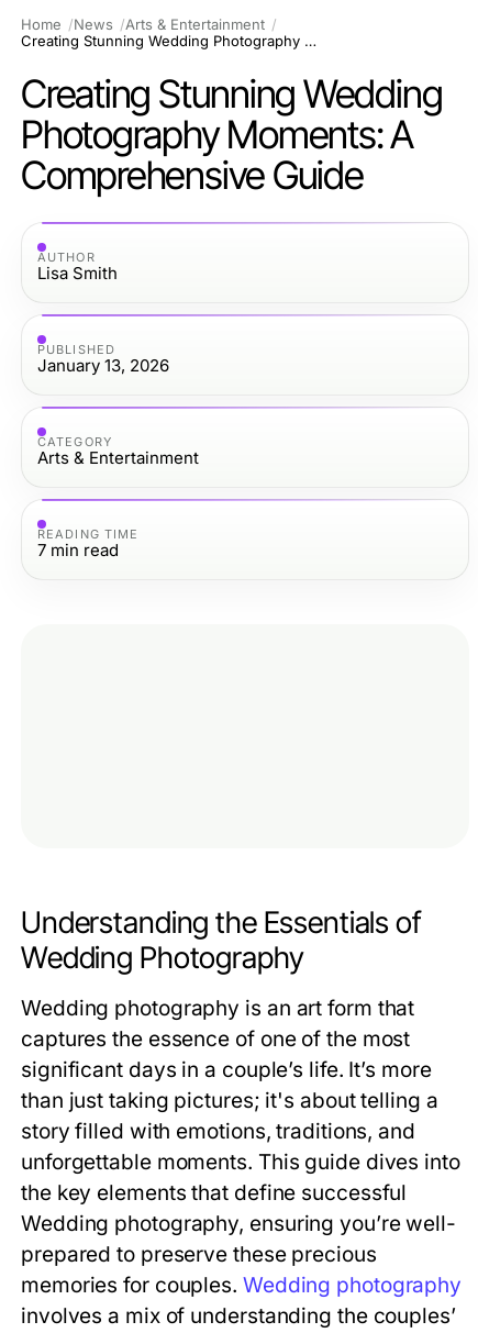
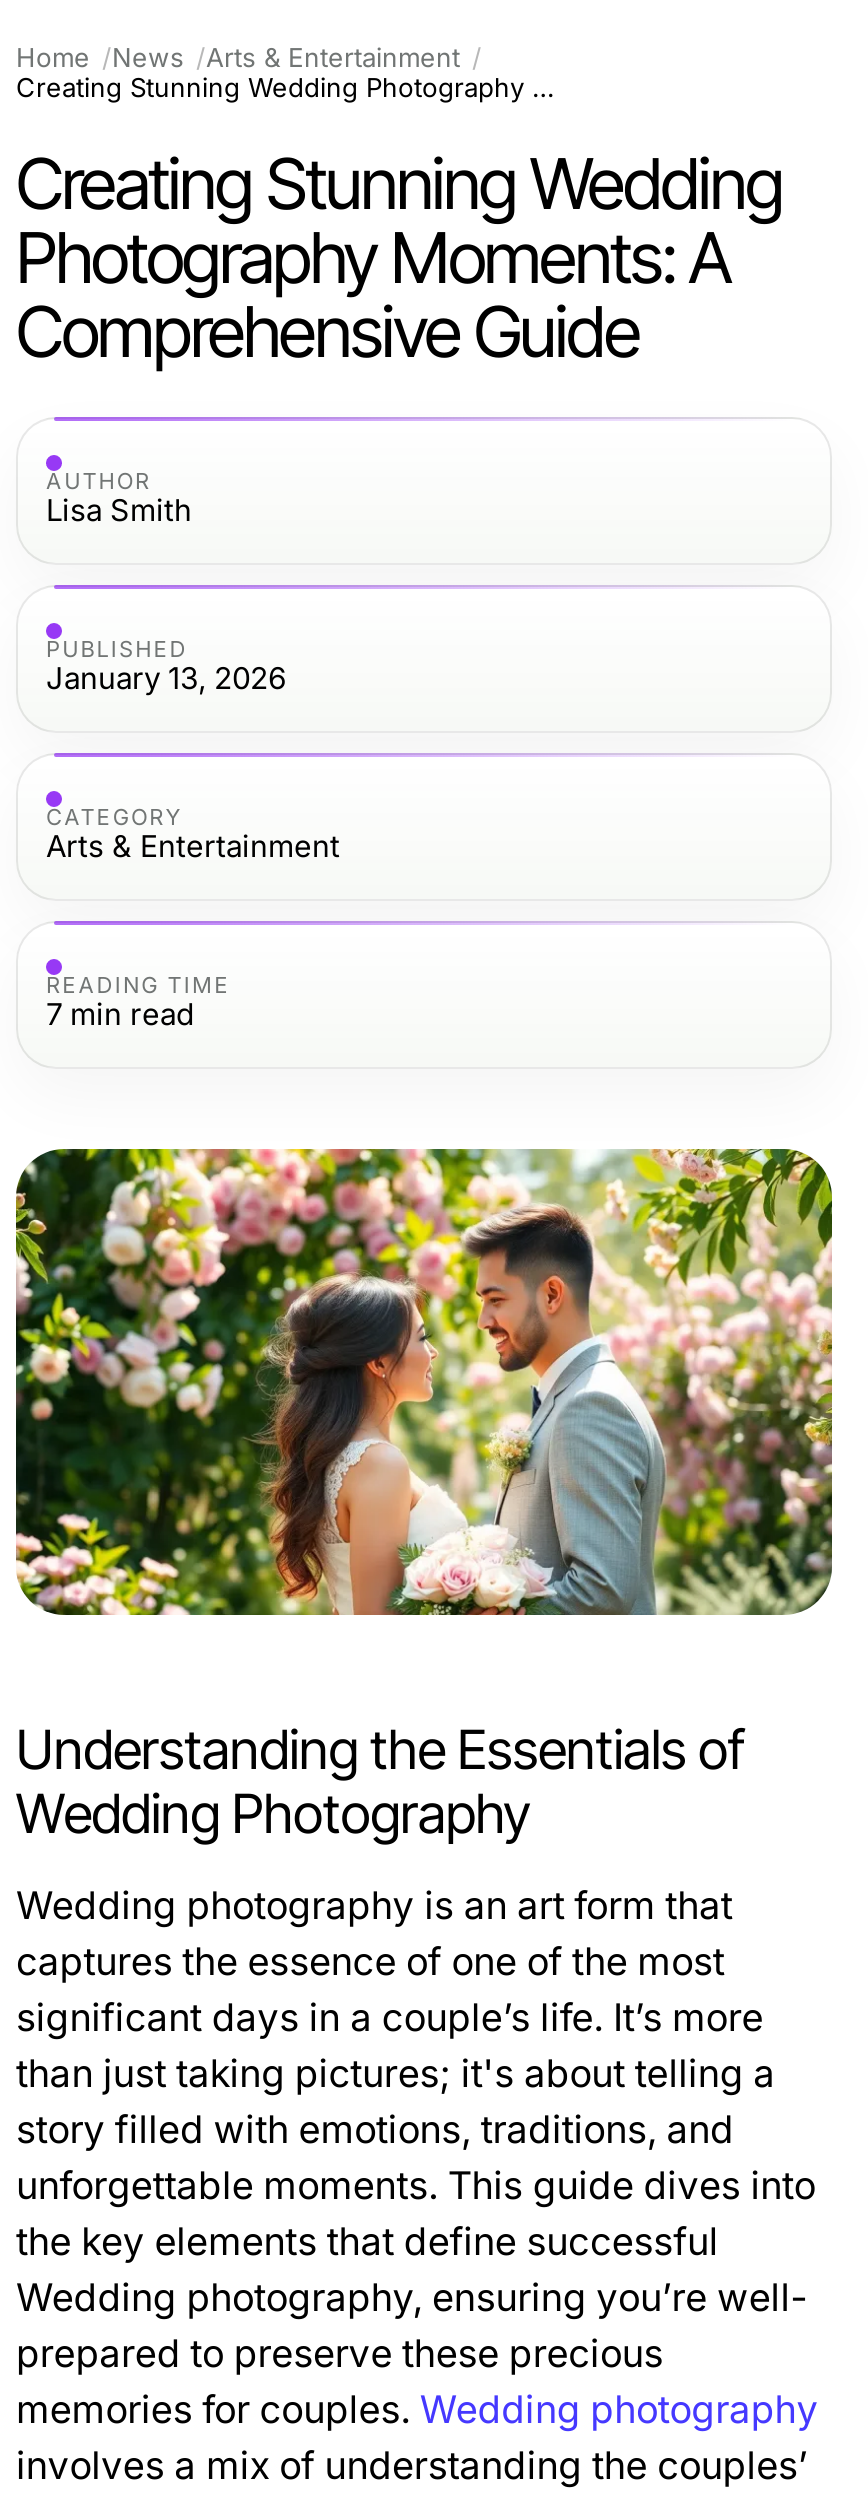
+ [image]
